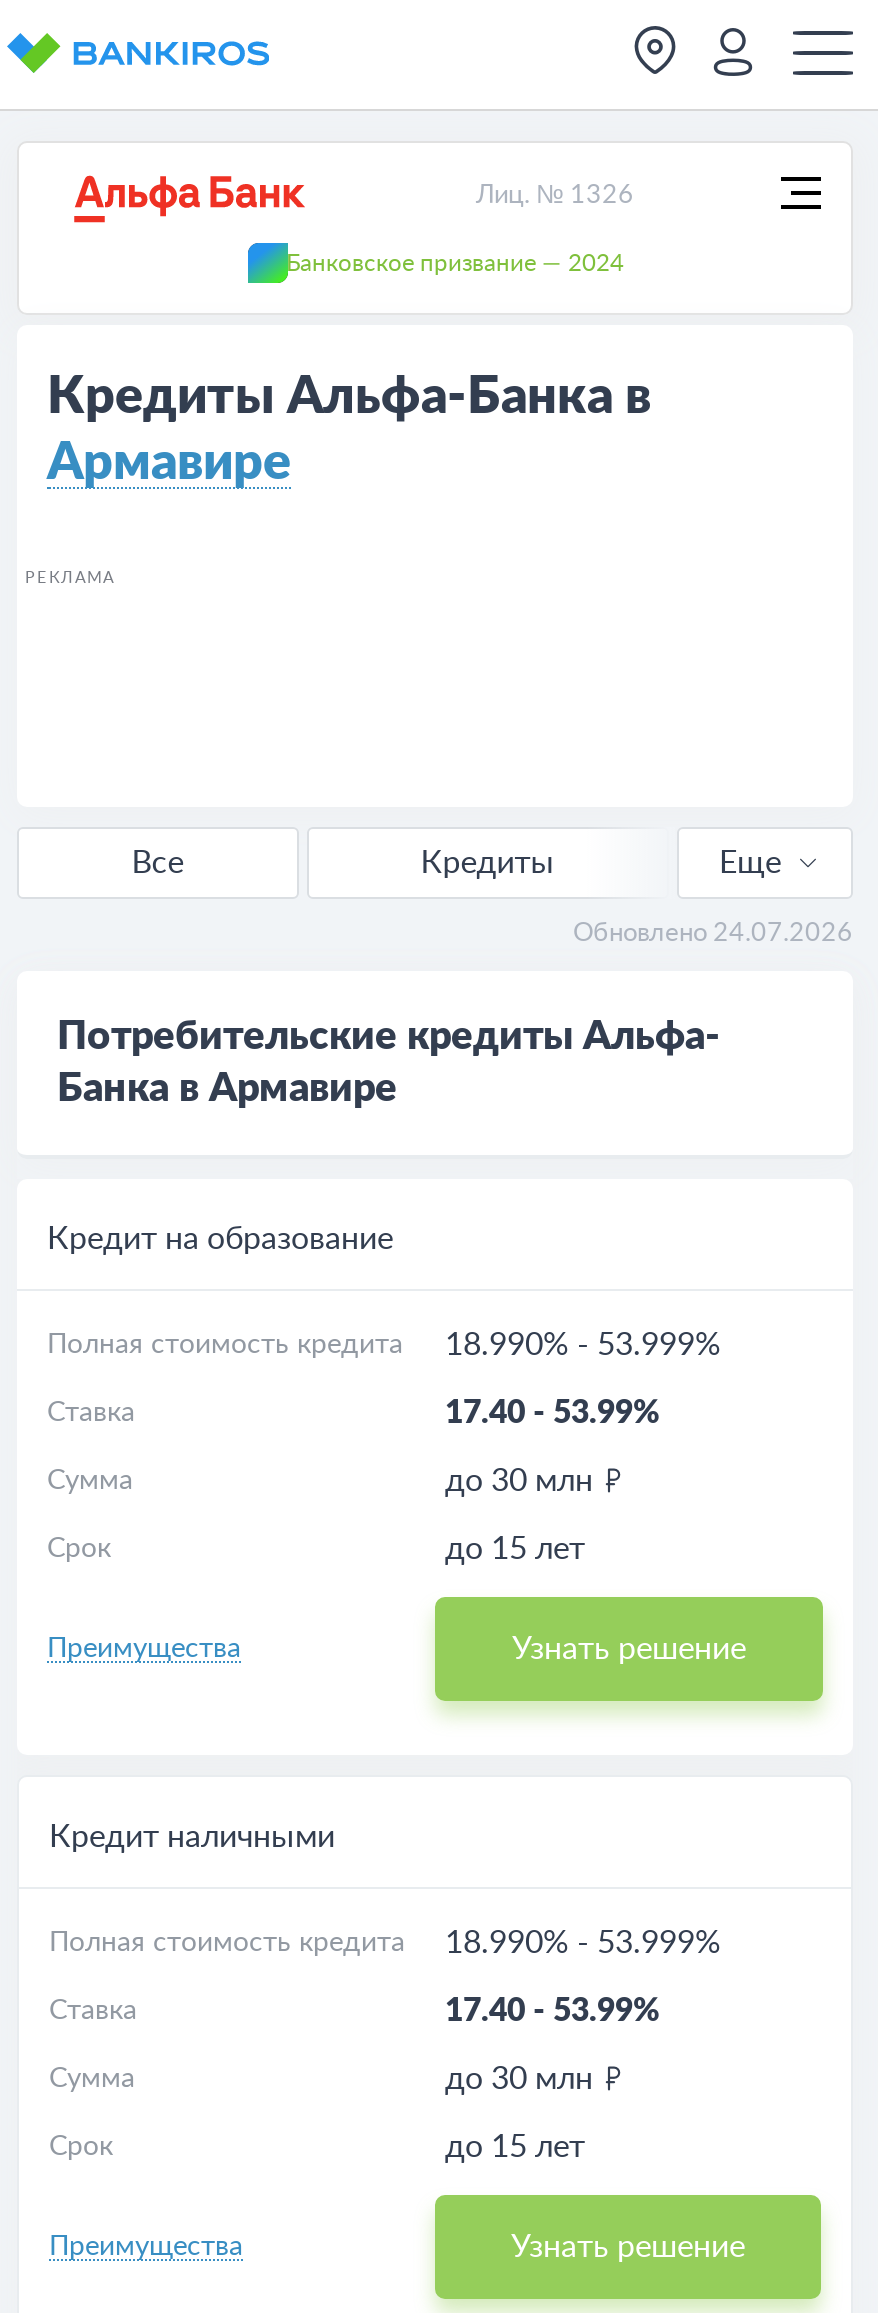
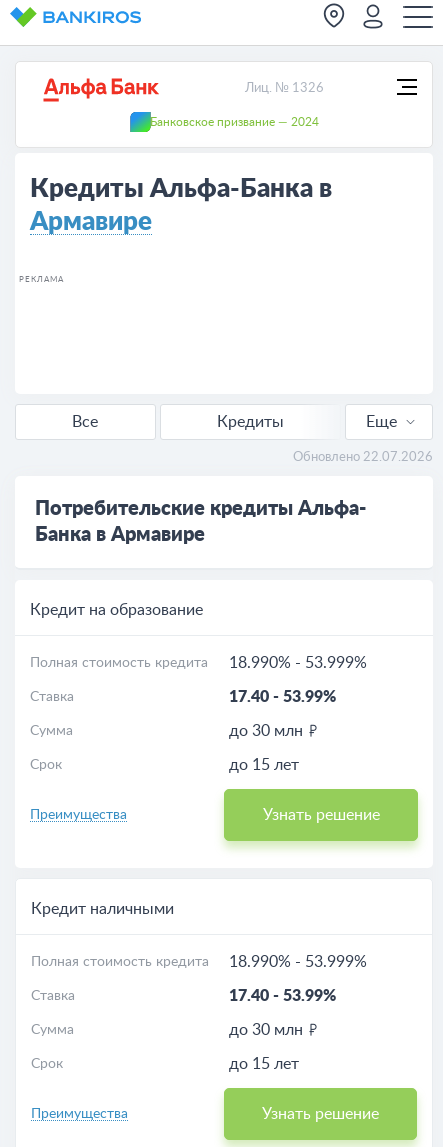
- Обновлено 24.07.2026
+ Обновлено 22.07.2026
